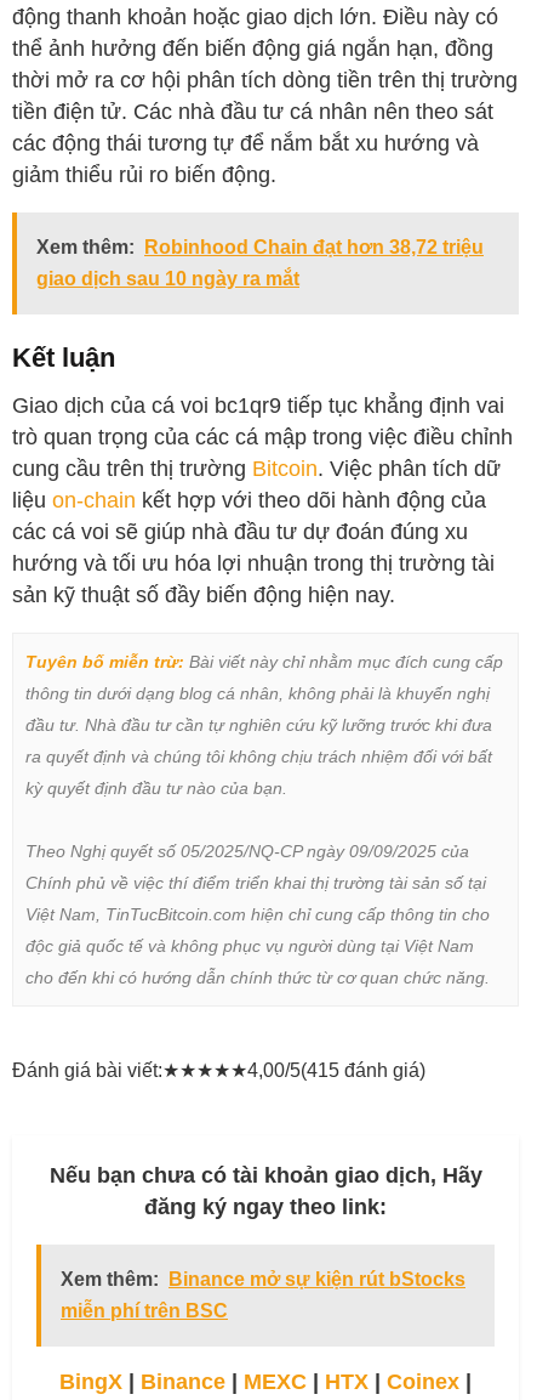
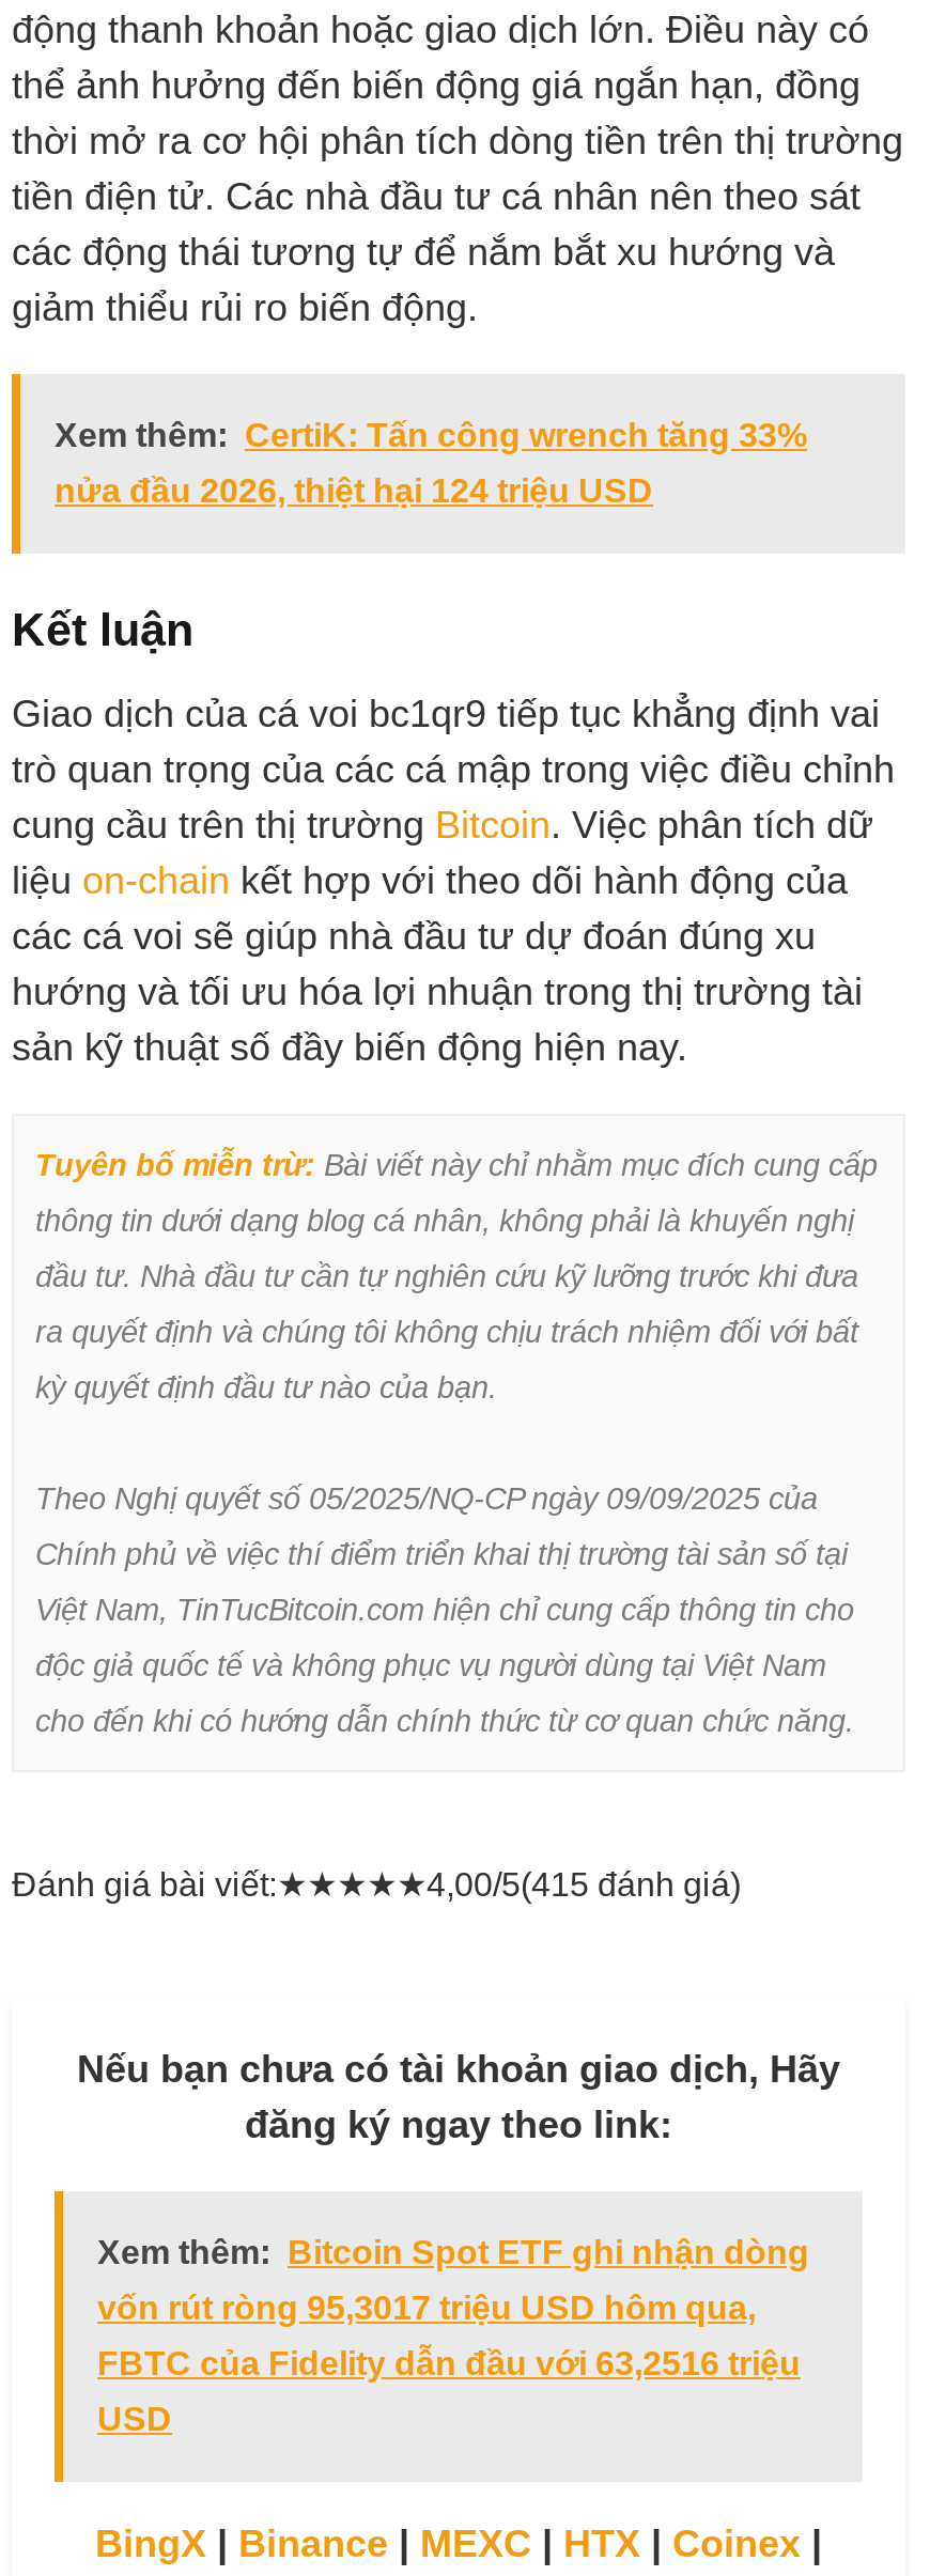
- Xem thêm: Robinhood Chain đạt hơn 38,72 triệu
+ Xem thêm: CertiK: Tấn công wrench tăng 33%

- giao dịch sau 10 ngày ra mắt
+ nửa đầu 2026, thiệt hại 124 triệu USD

- Xem thêm: Binance mở sự kiện rút bStocks
- miễn phí trên BSC
+ Xem thêm: Bitcoin Spot ETF ghi nhận dòng
+ vốn rút ròng 95,3017 triệu USD hôm qua,
+ FBTC của Fidelity dẫn đầu với 63,2516 triệu
+ USD
